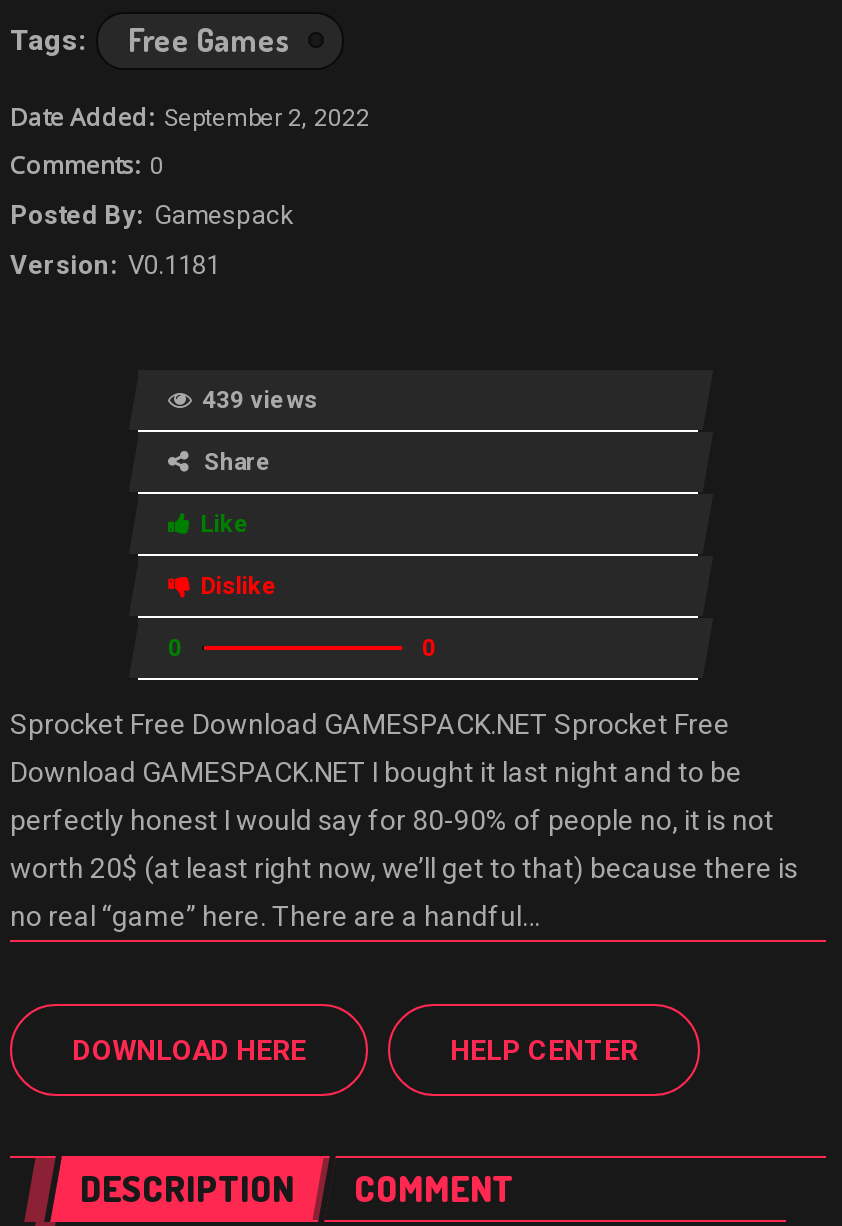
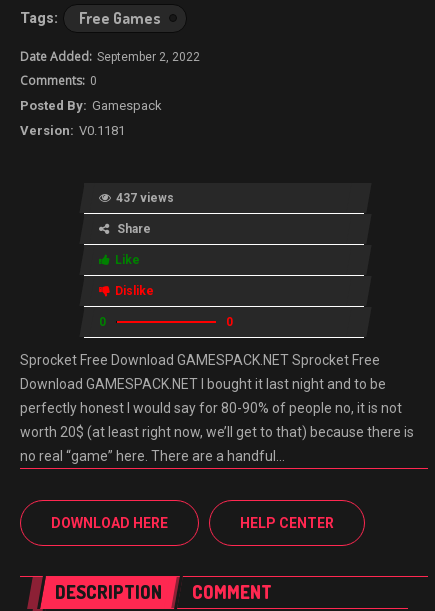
- 439 views
+ 437 views
